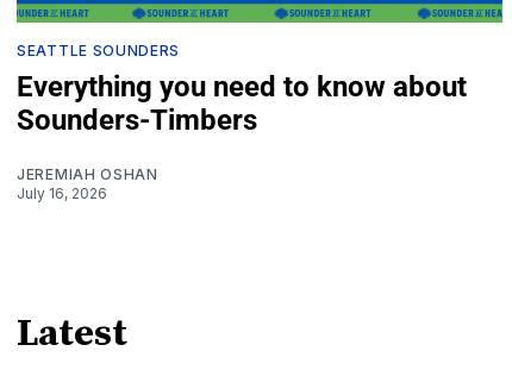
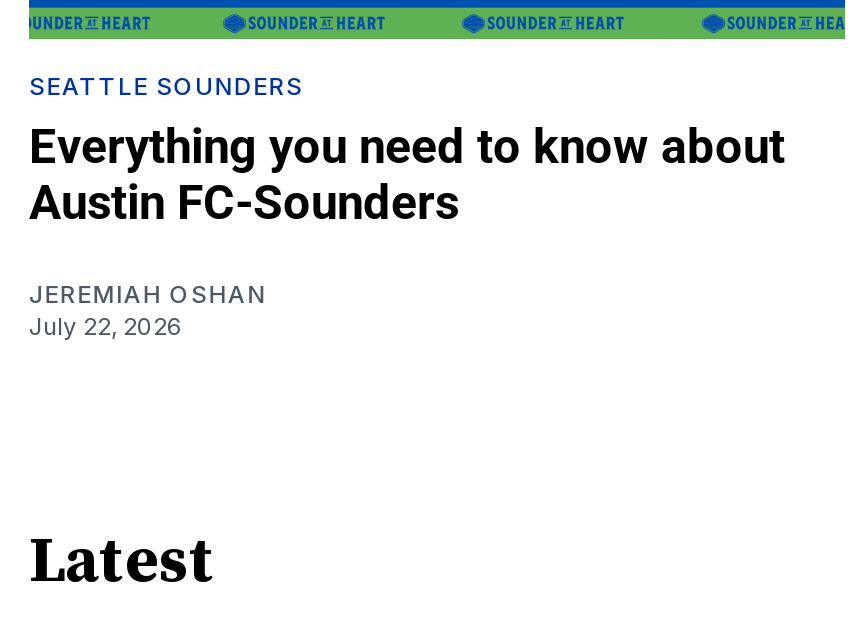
- Sounders-Timbers
+ Austin FC-Sounders

- July 16, 2026
+ July 22, 2026
